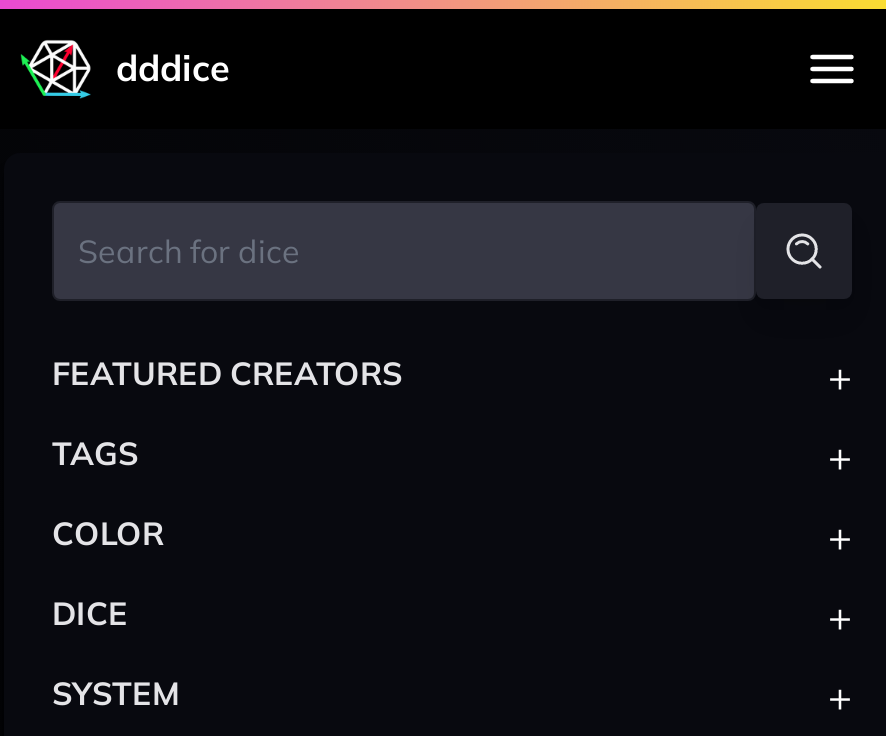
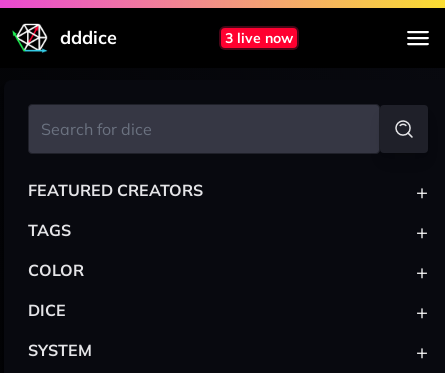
+ 3 live now
